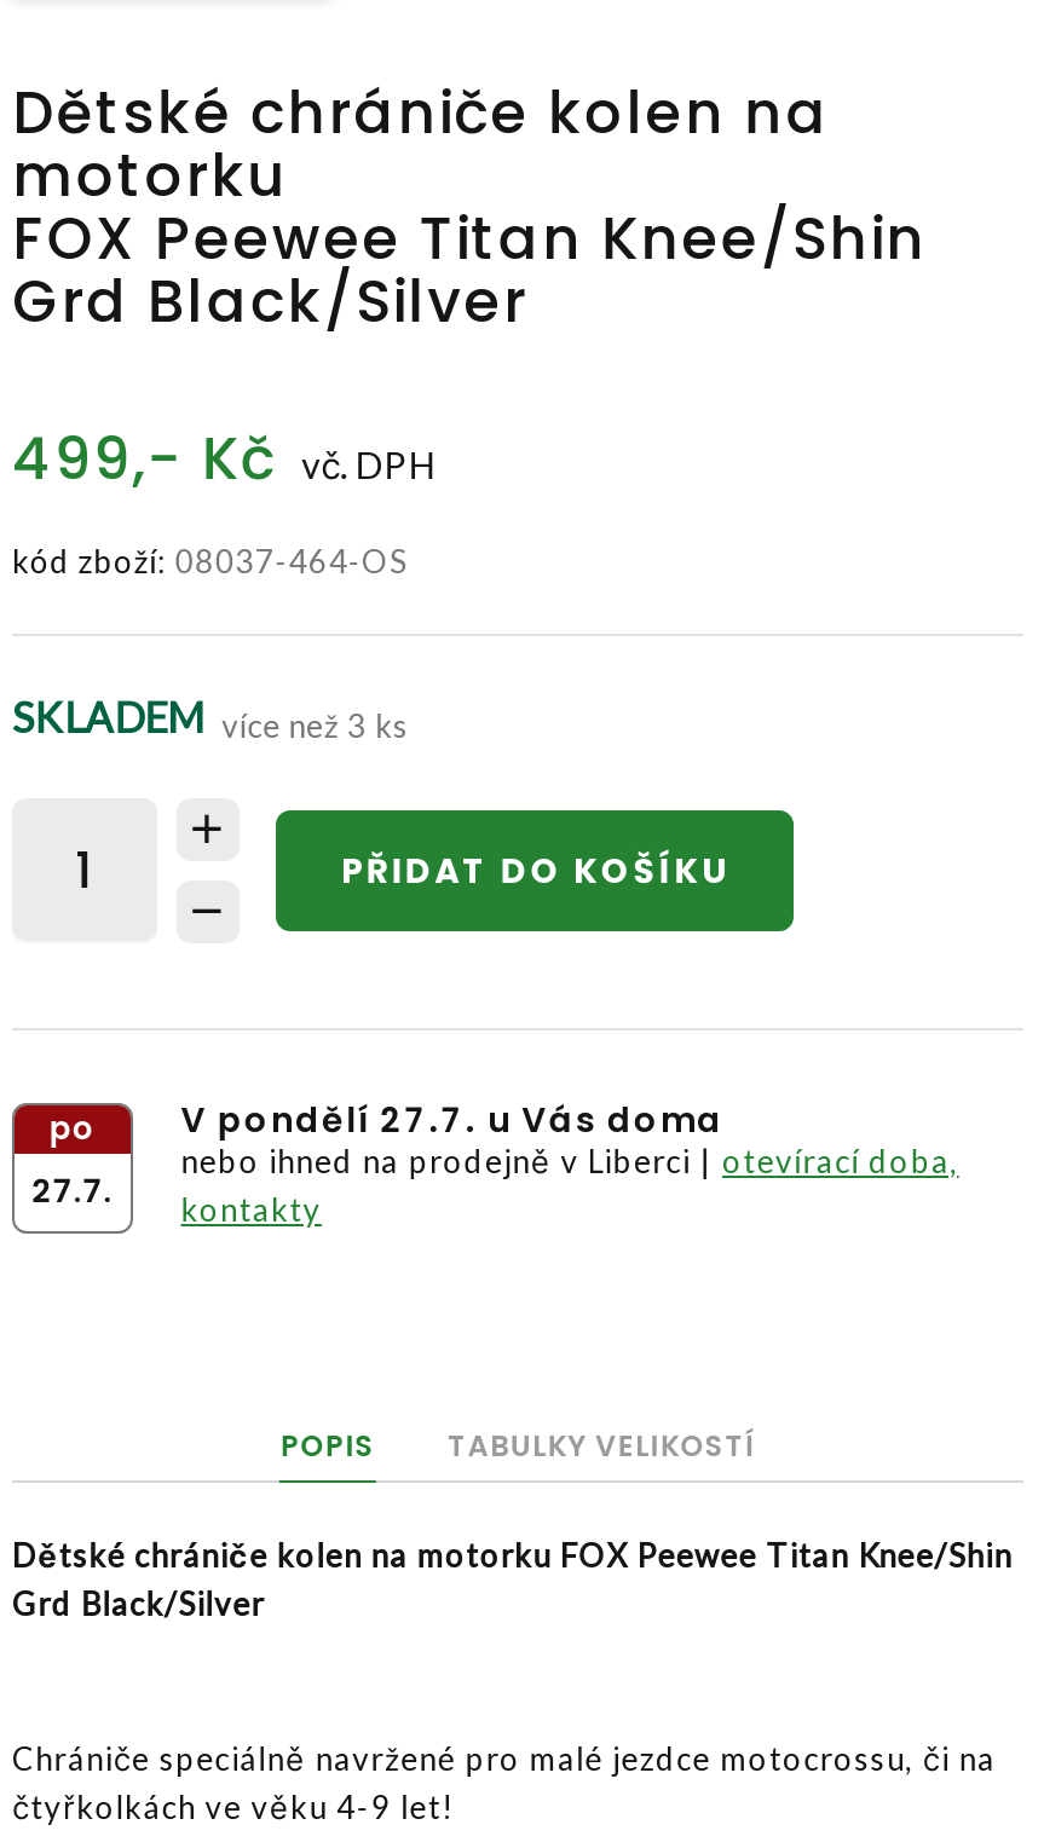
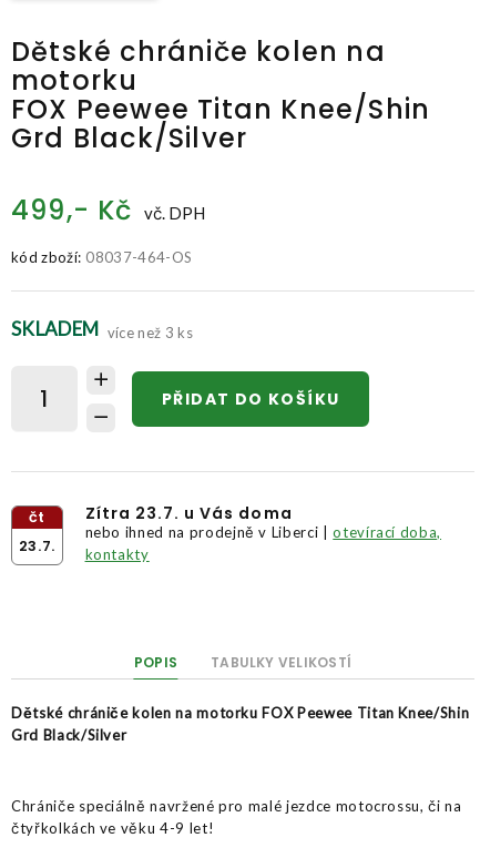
- po
- 27.7.
+ čt
+ 23.7.

- V pondělí 27.7. u Vás doma
+ Zítra 23.7. u Vás doma
